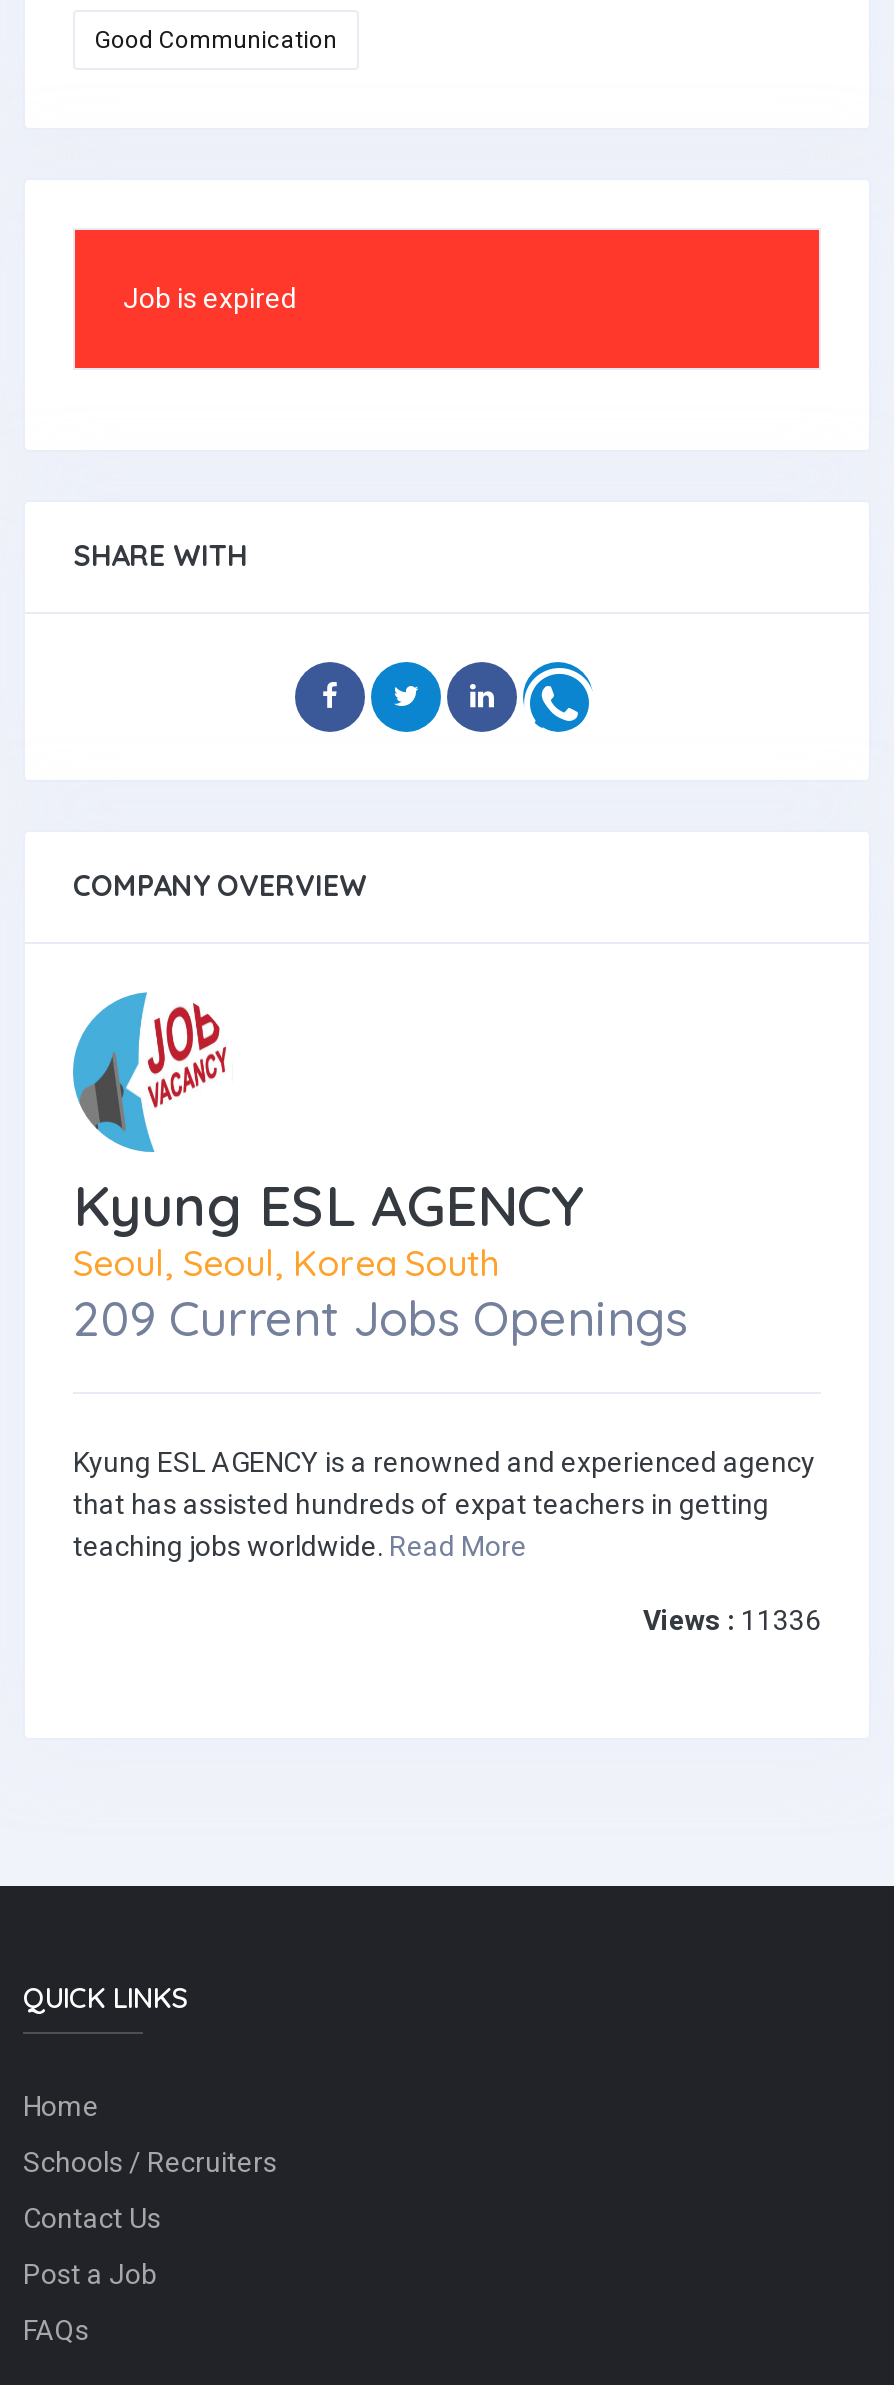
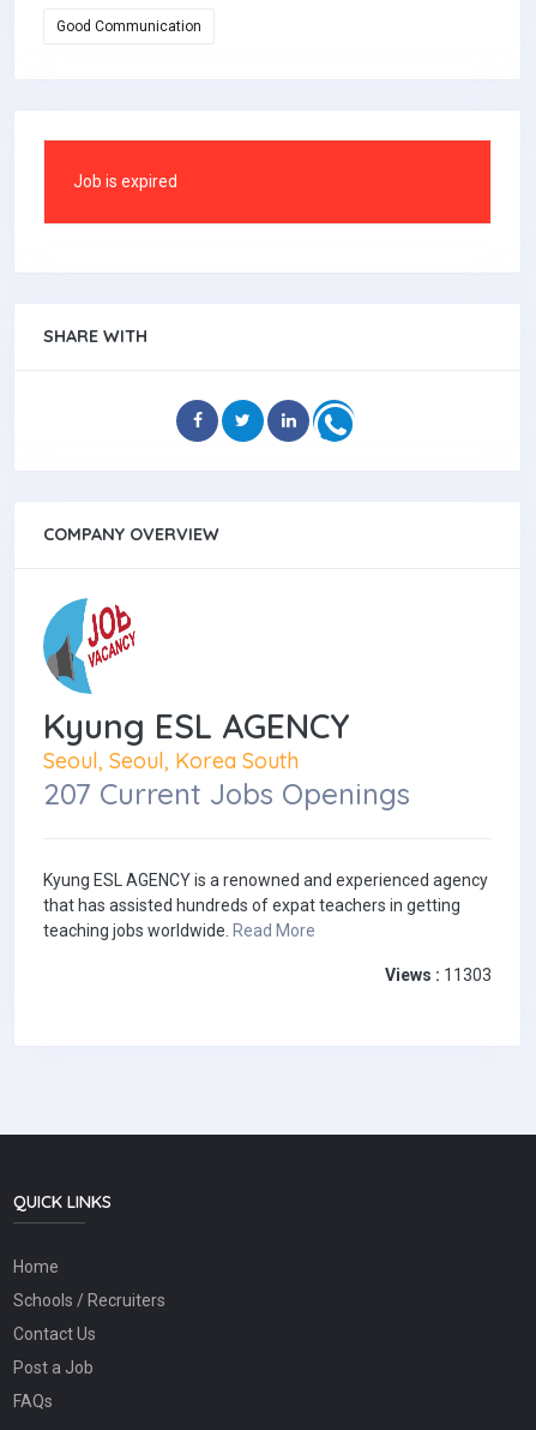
- 209 Current Jobs Openings
+ 207 Current Jobs Openings

- Views : 11336
+ Views : 11303
